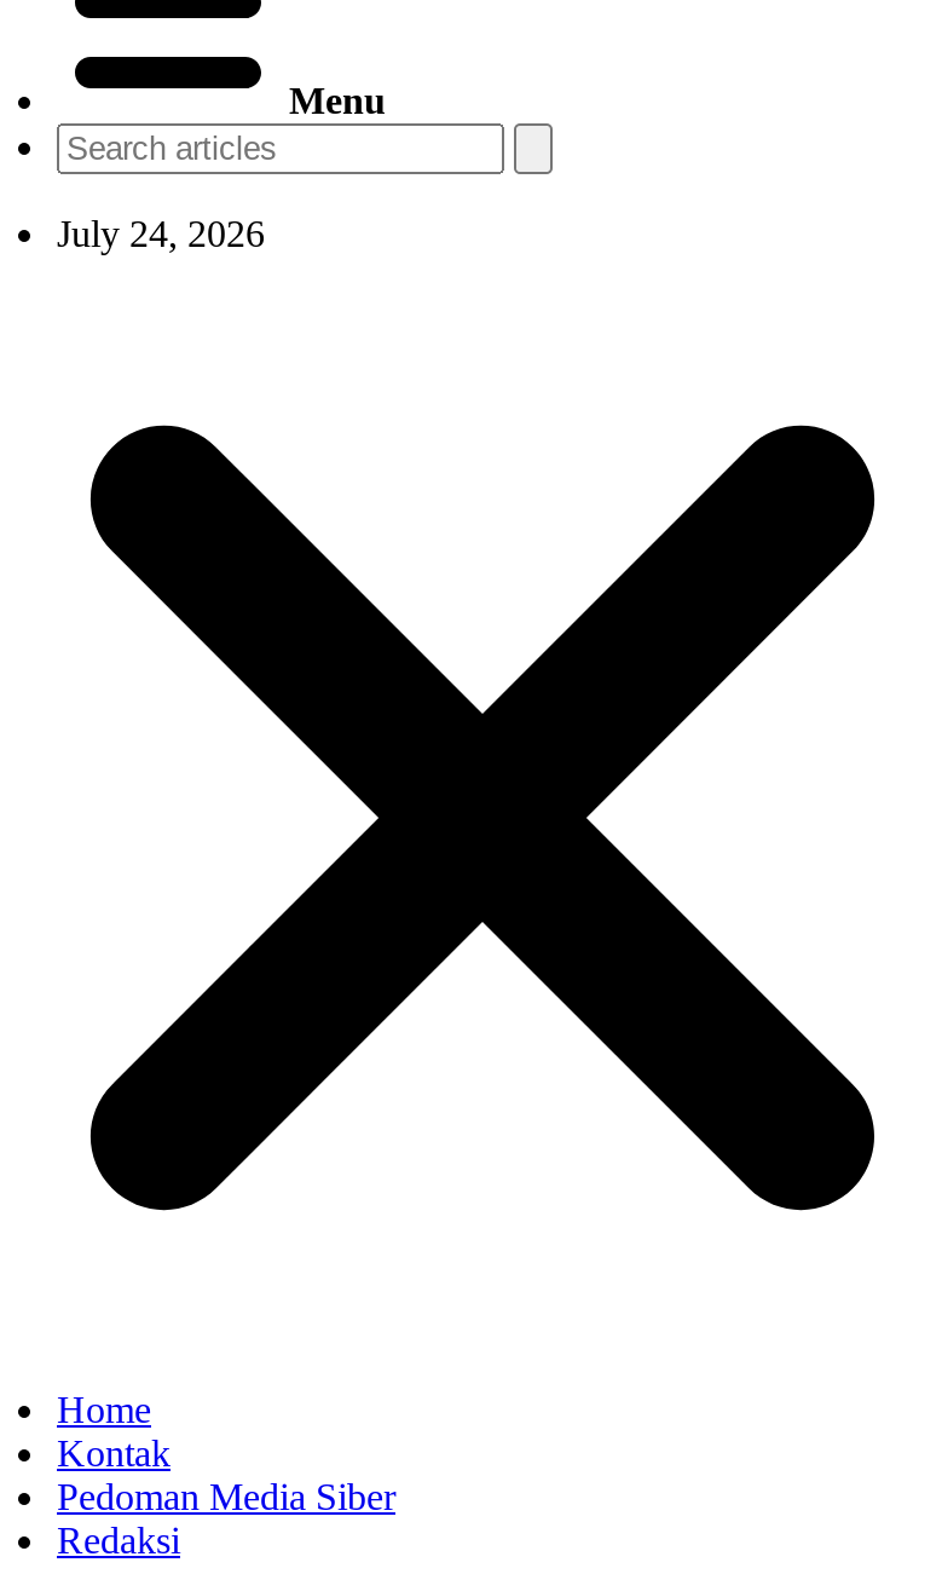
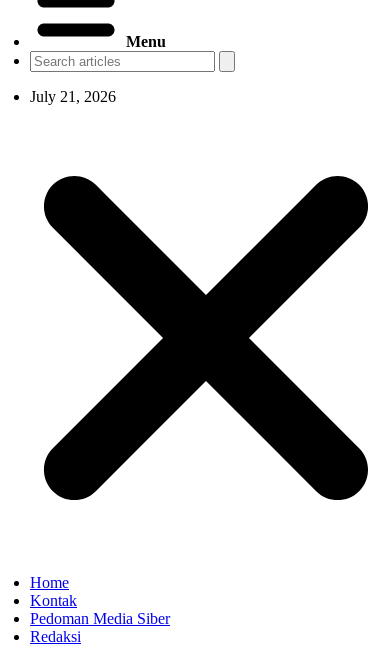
- July 24, 2026
+ July 21, 2026
